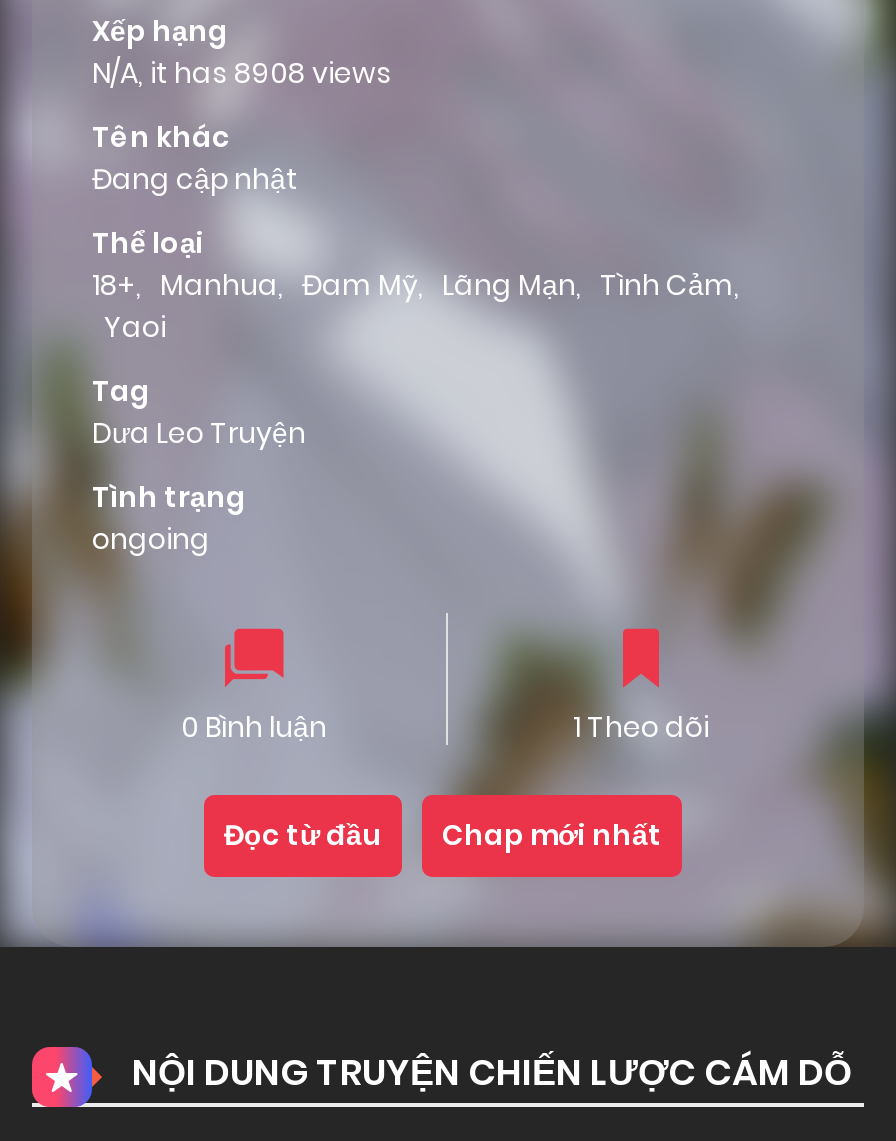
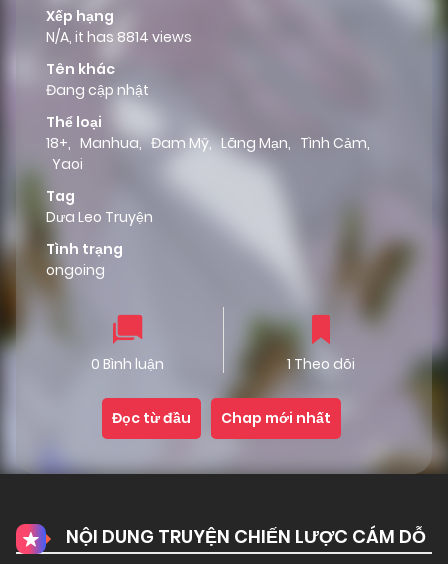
- N/A, it has 8908 views
+ N/A, it has 8814 views
